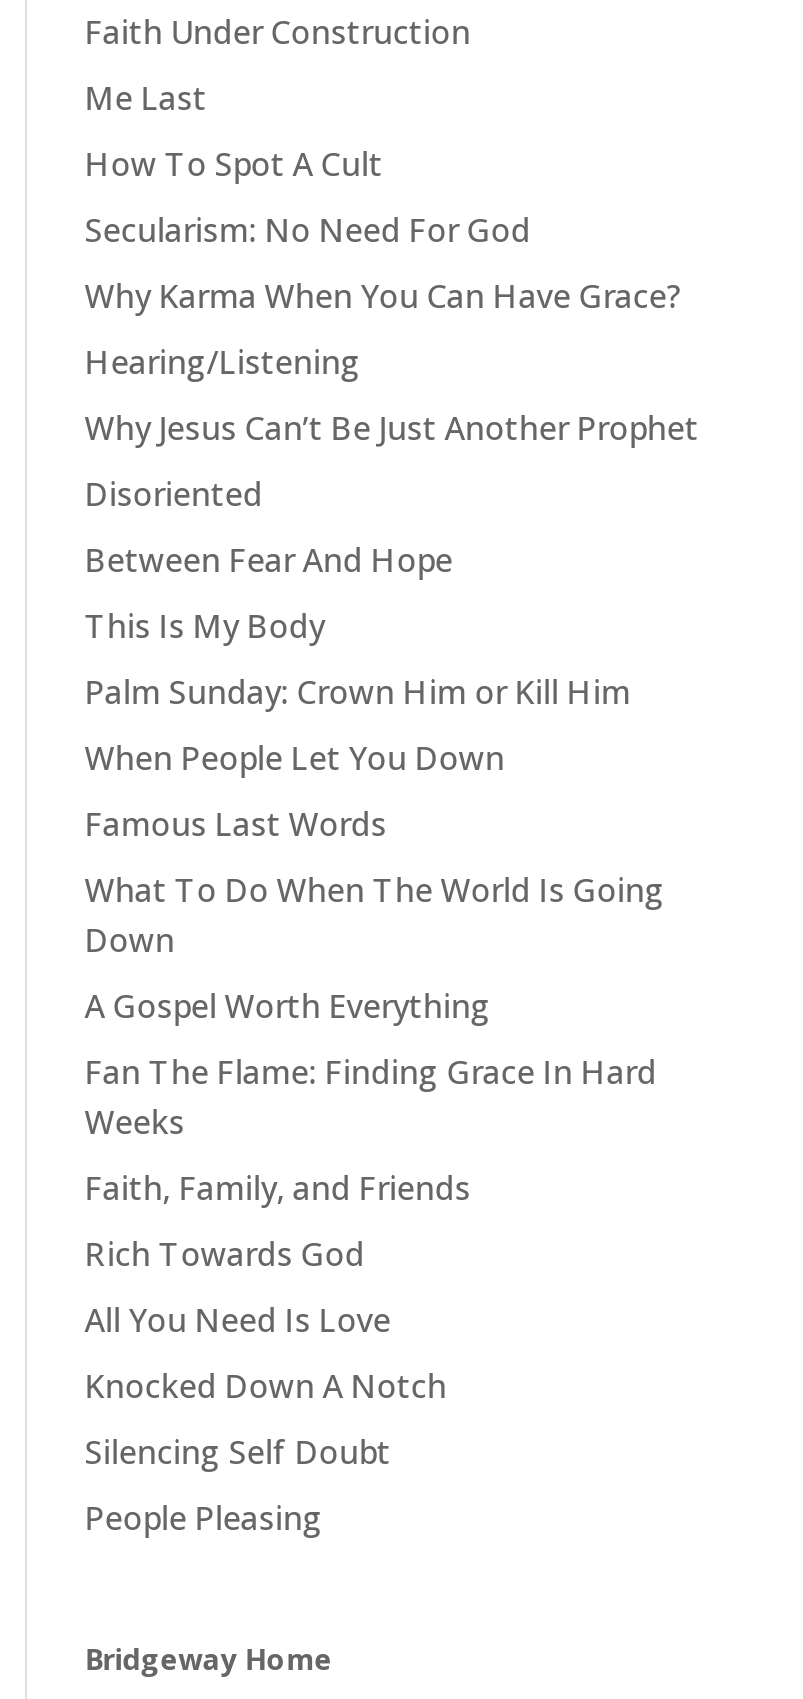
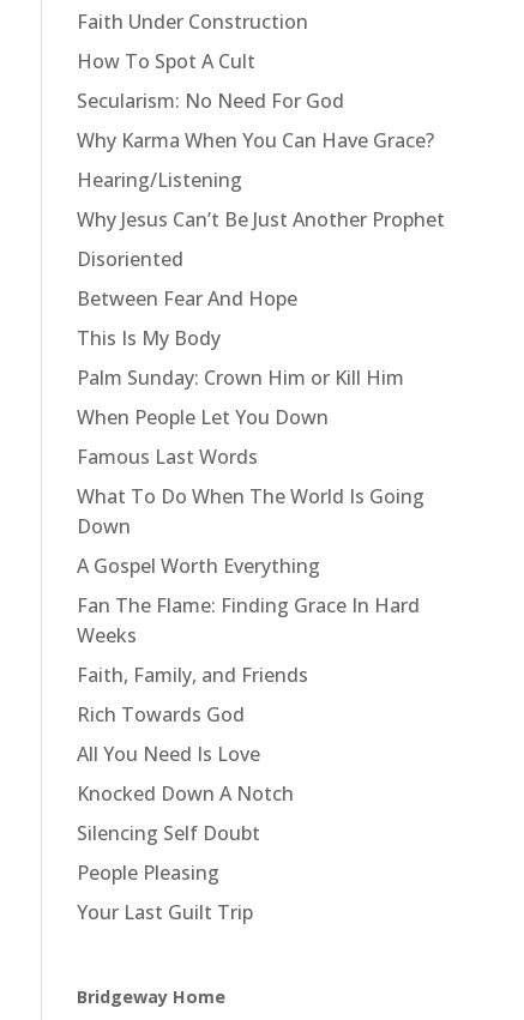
- Me Last

moved up: How To Spot A Cult | Secularism: No Need For God | Why Karma When You Can Have Grace? | ... | Silencing Self Doubt | People Pleasing

+ Your Last Guilt Trip
